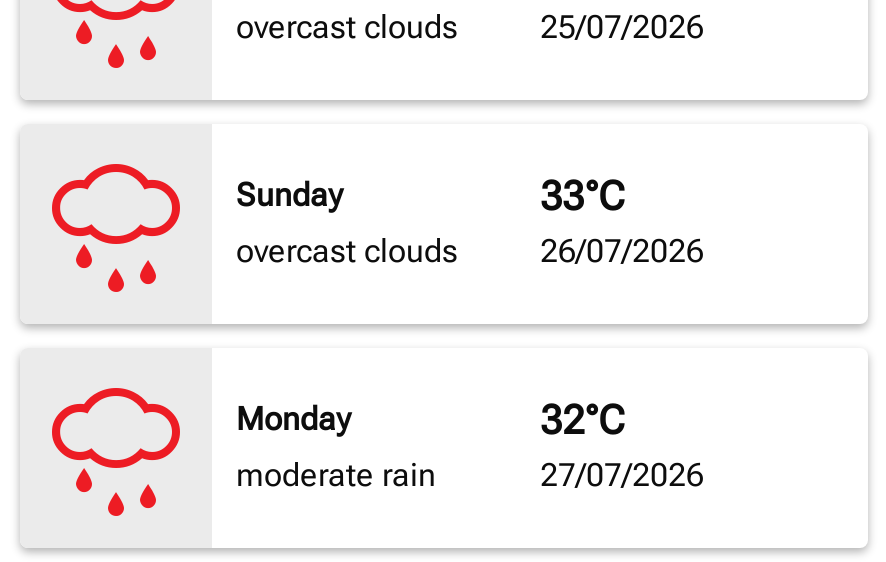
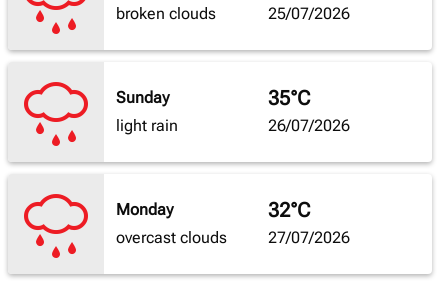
- overcast clouds
+ broken clouds

- 33°C
+ 35°C

- overcast clouds
+ light rain

- moderate rain
+ overcast clouds
